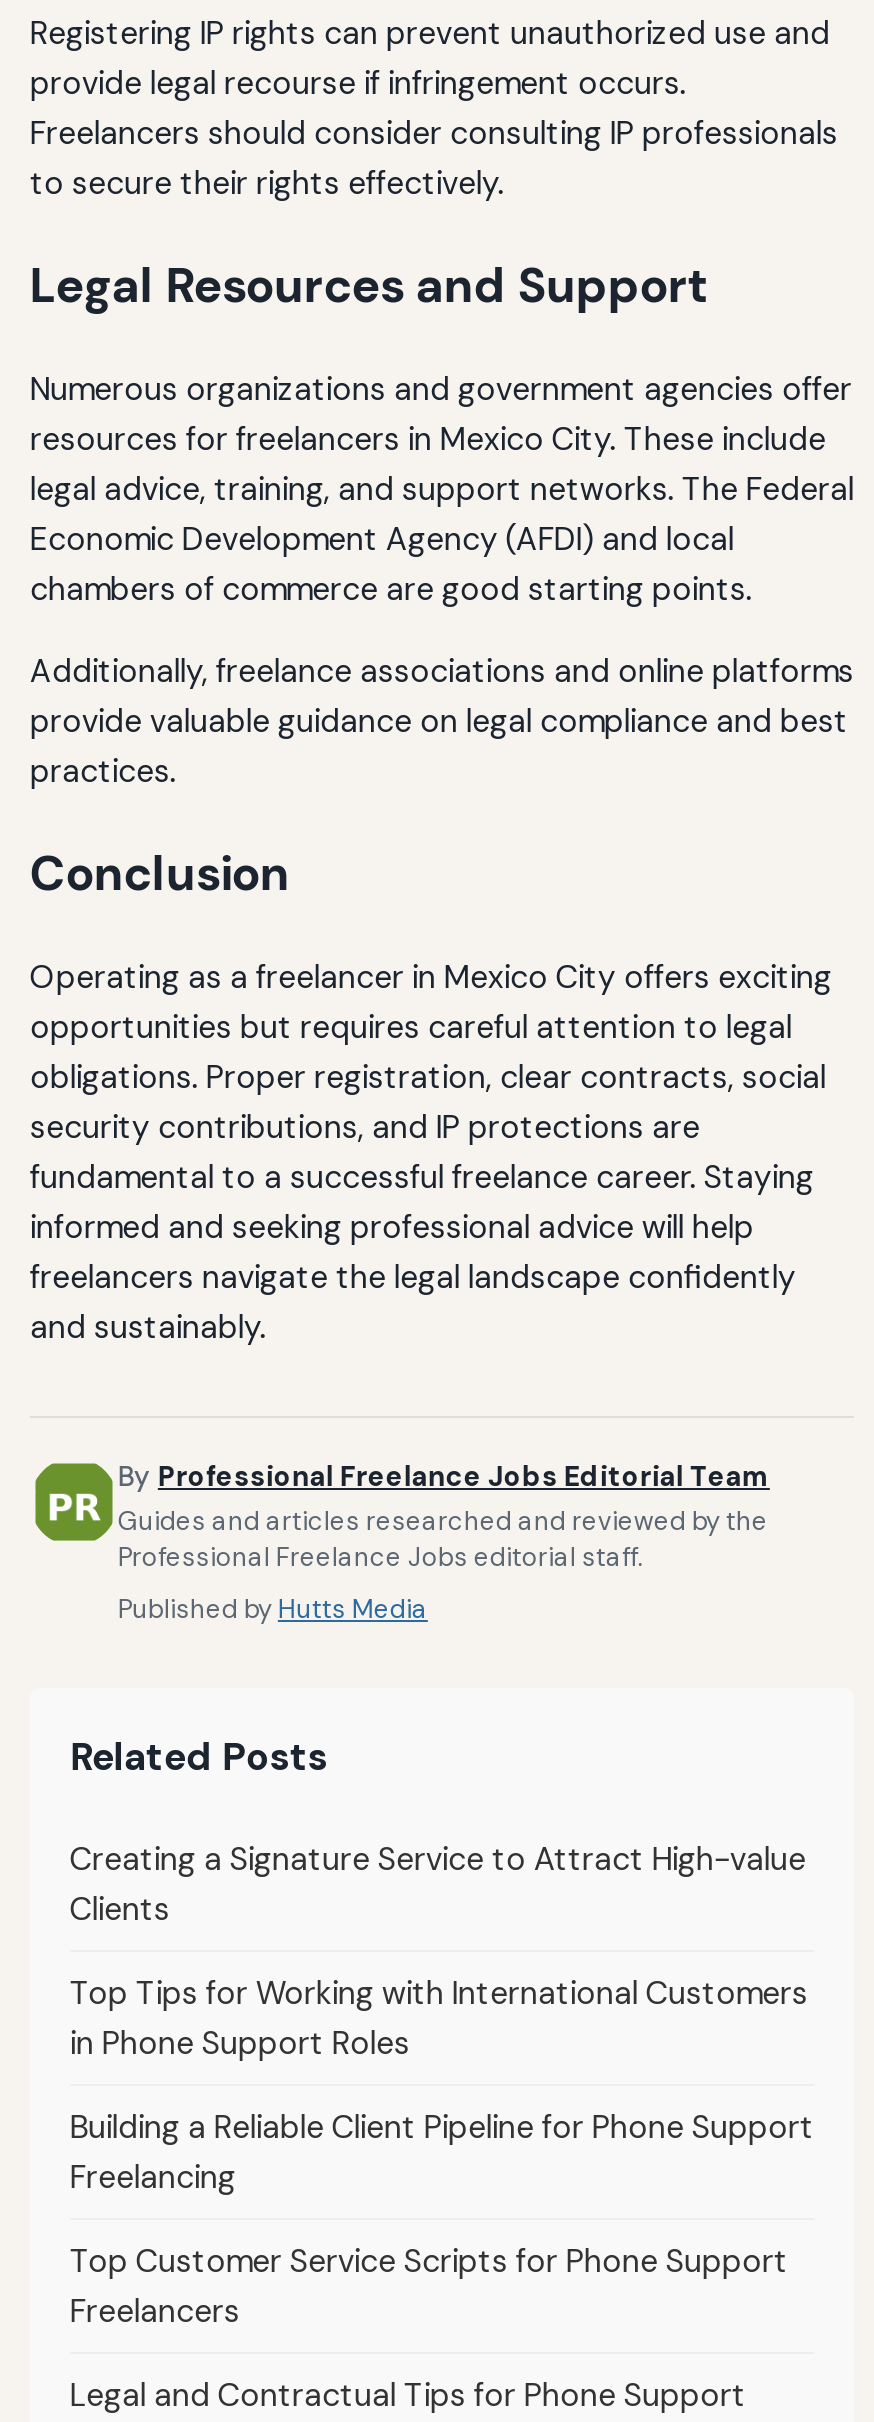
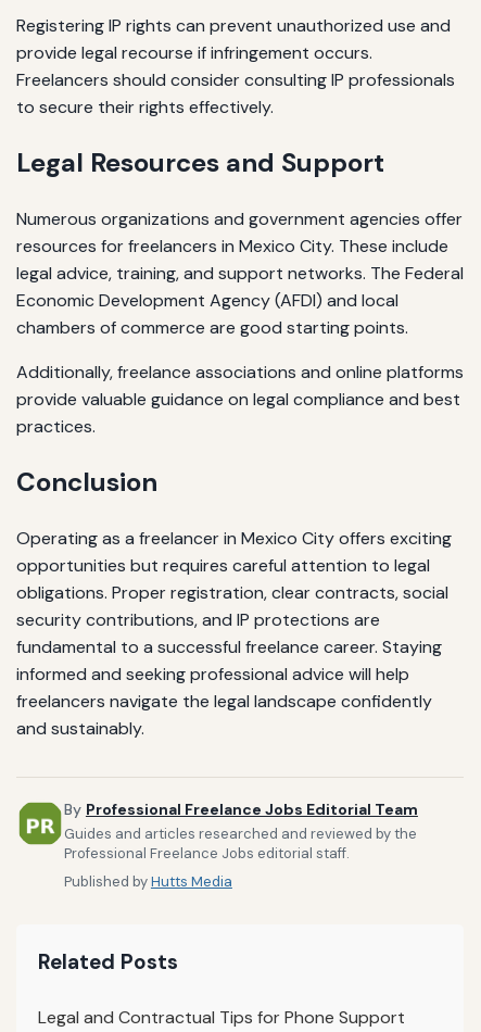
- Creating a Signature Service to Attract High-value
- Clients
- Top Tips for Working with International Customers
- in Phone Support Roles
- Building a Reliable Client Pipeline for Phone Support
- Freelancing
- Top Customer Service Scripts for Phone Support
- Freelancers
